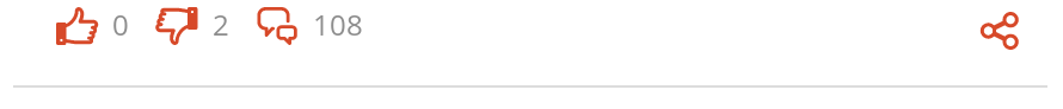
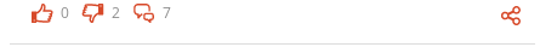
- 108
+ 7
